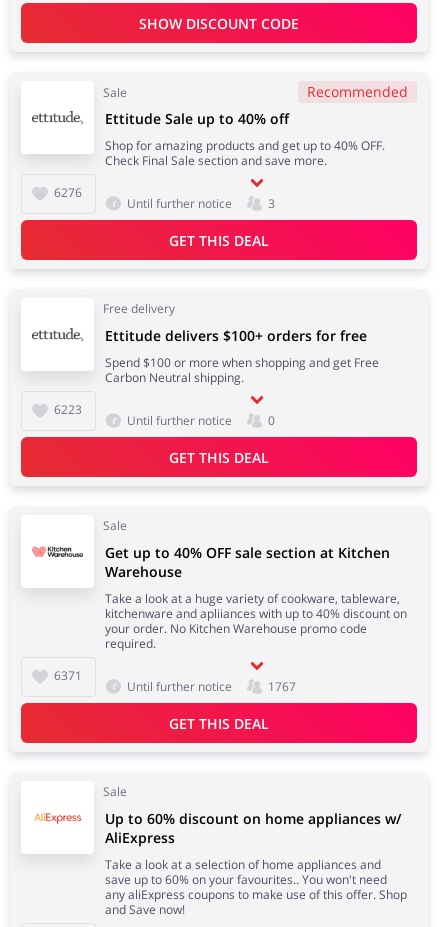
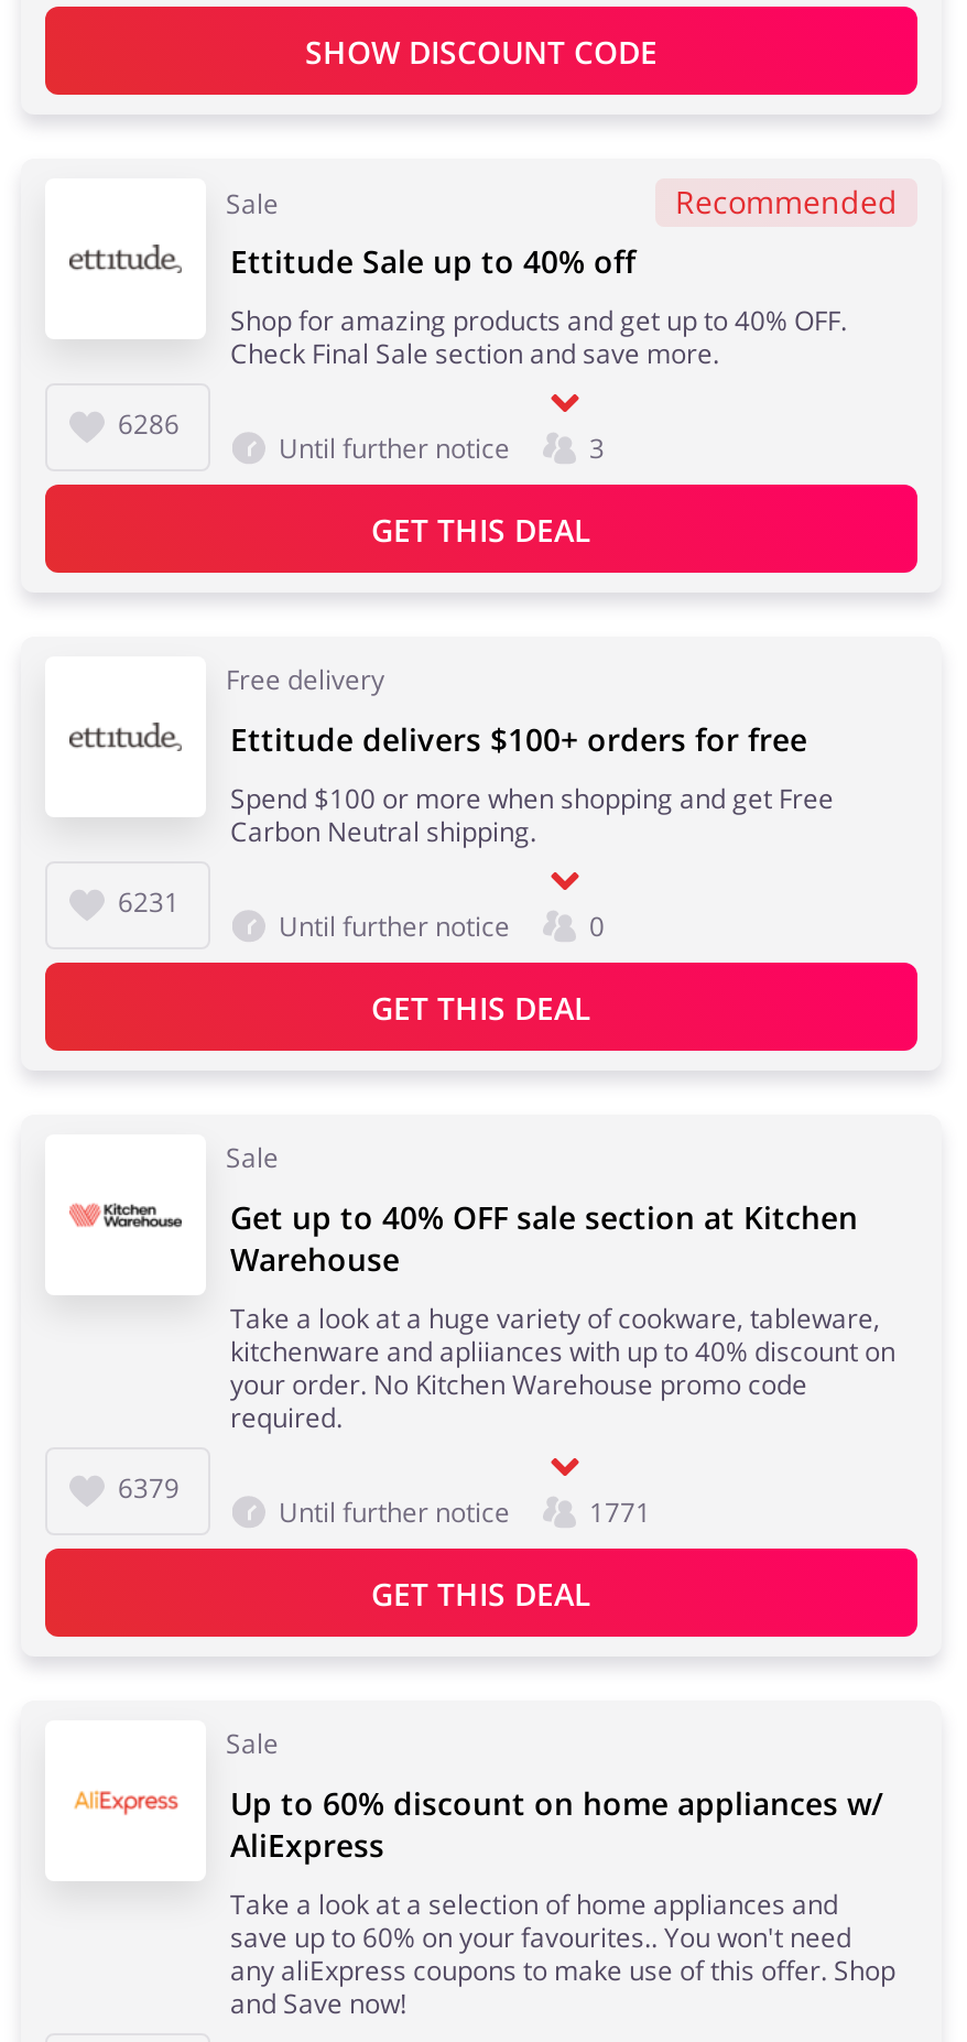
- 6276
+ 6286

- 6223
+ 6231

- 6371
+ 6379

- 1767
+ 1771
